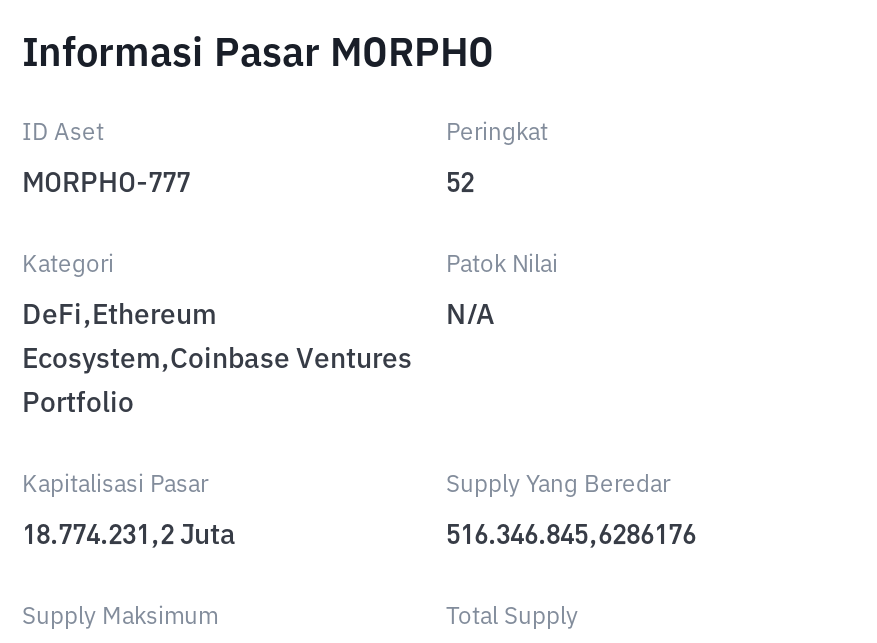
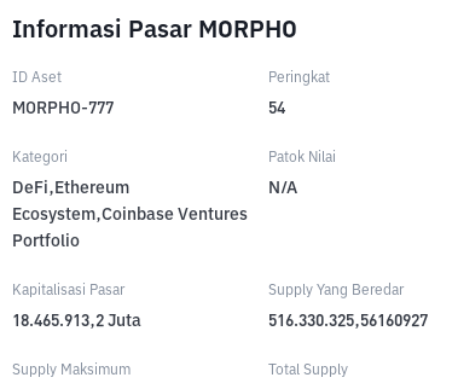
- 52
+ 54

- 18.774.231,2 Juta
+ 18.465.913,2 Juta

- 516.346.845,6286176
+ 516.330.325,56160927
